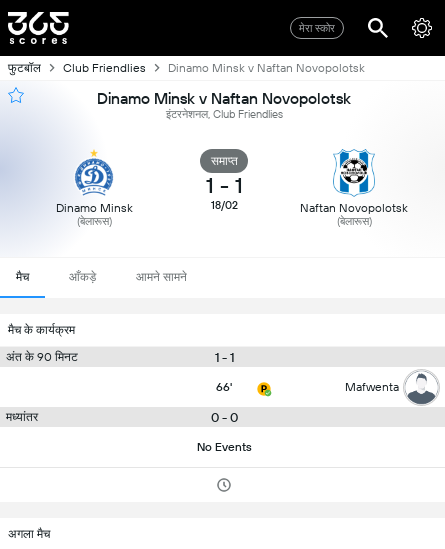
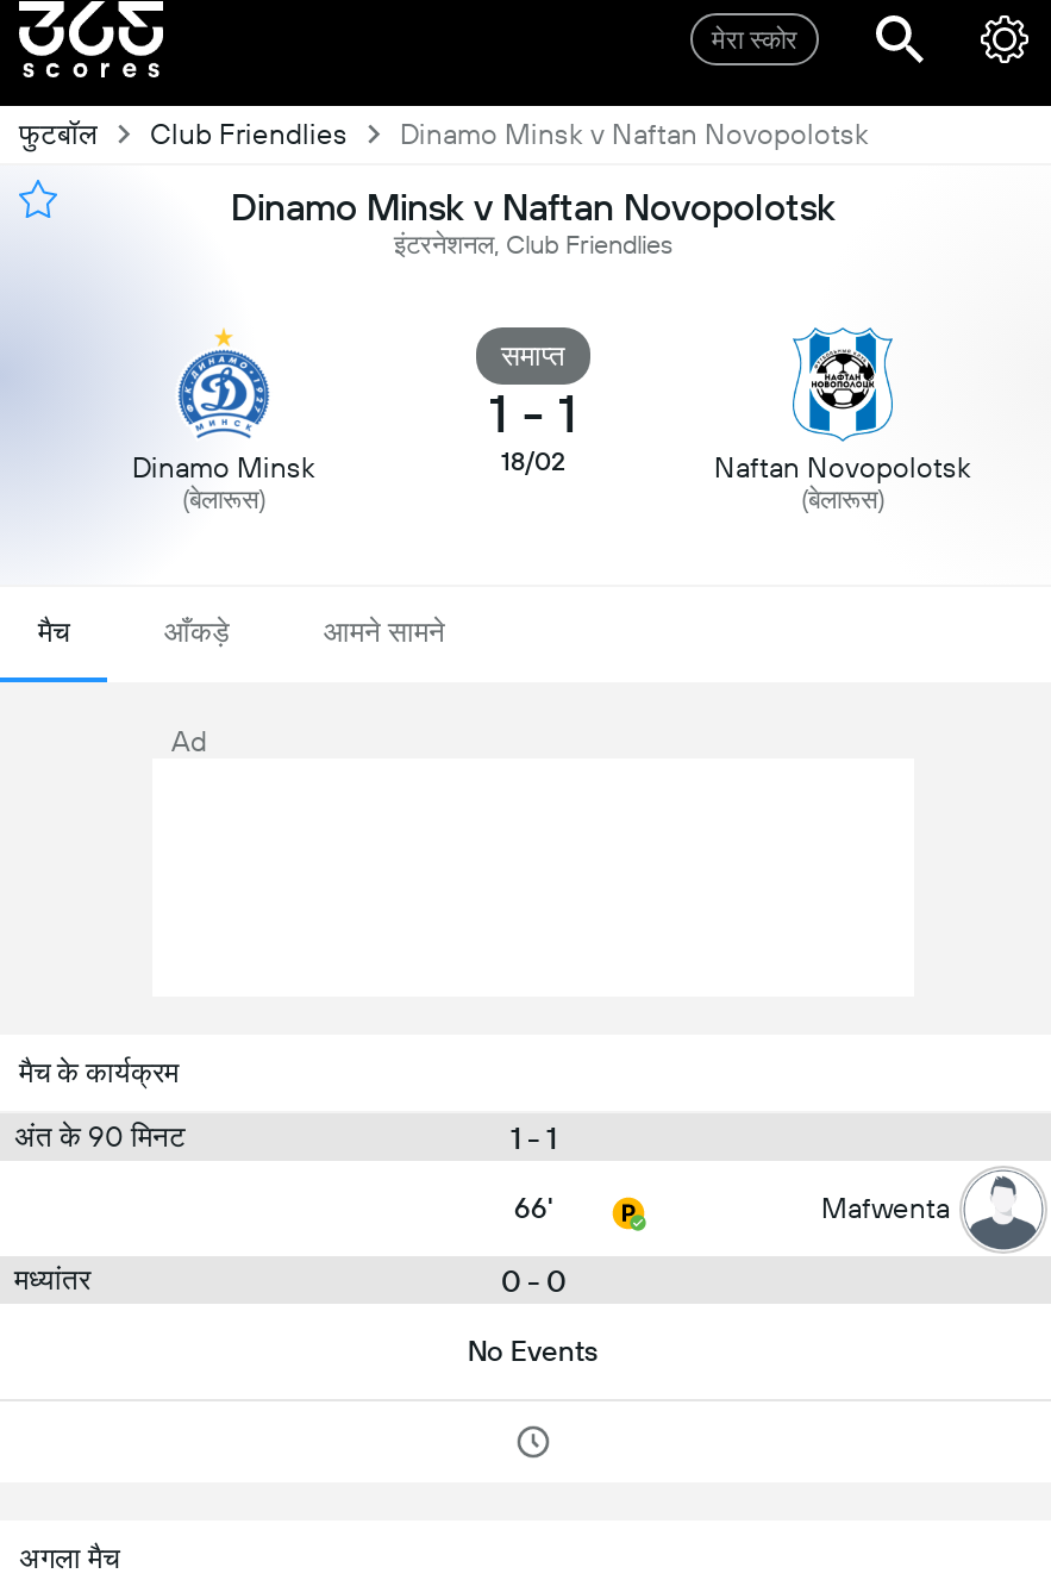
+ Ad
